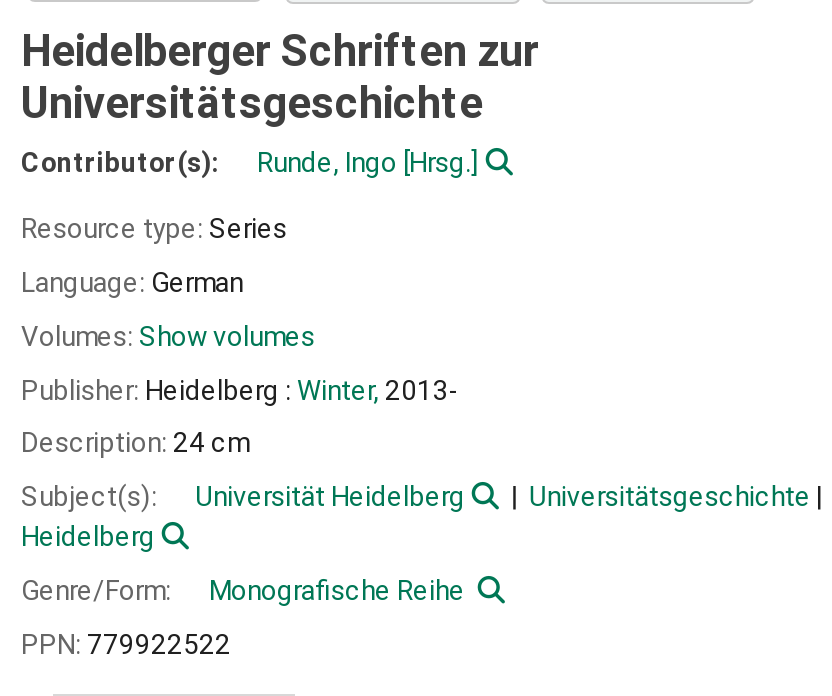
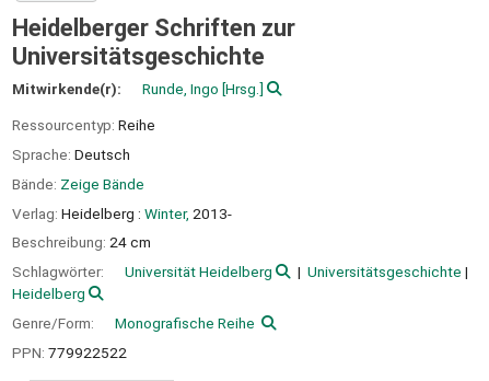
- Contributor(s):
+ Mitwirkende(r):

- Resource type: Series
+ Ressourcentyp: Reihe

- Language: German
+ Sprache: Deutsch

- Volumes: Show volumes
+ Bände: Zeige Bände

- Publisher: Heidelberg : Winter, 2013-
+ Verlag: Heidelberg : Winter, 2013-

- Description: 24 cm
+ Beschreibung: 24 cm

- Subject(s):
+ Schlagwörter:
